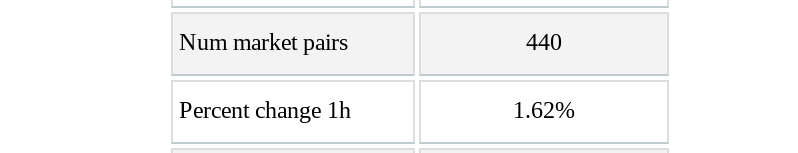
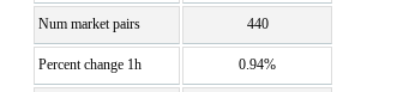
- 1.62%
+ 0.94%
